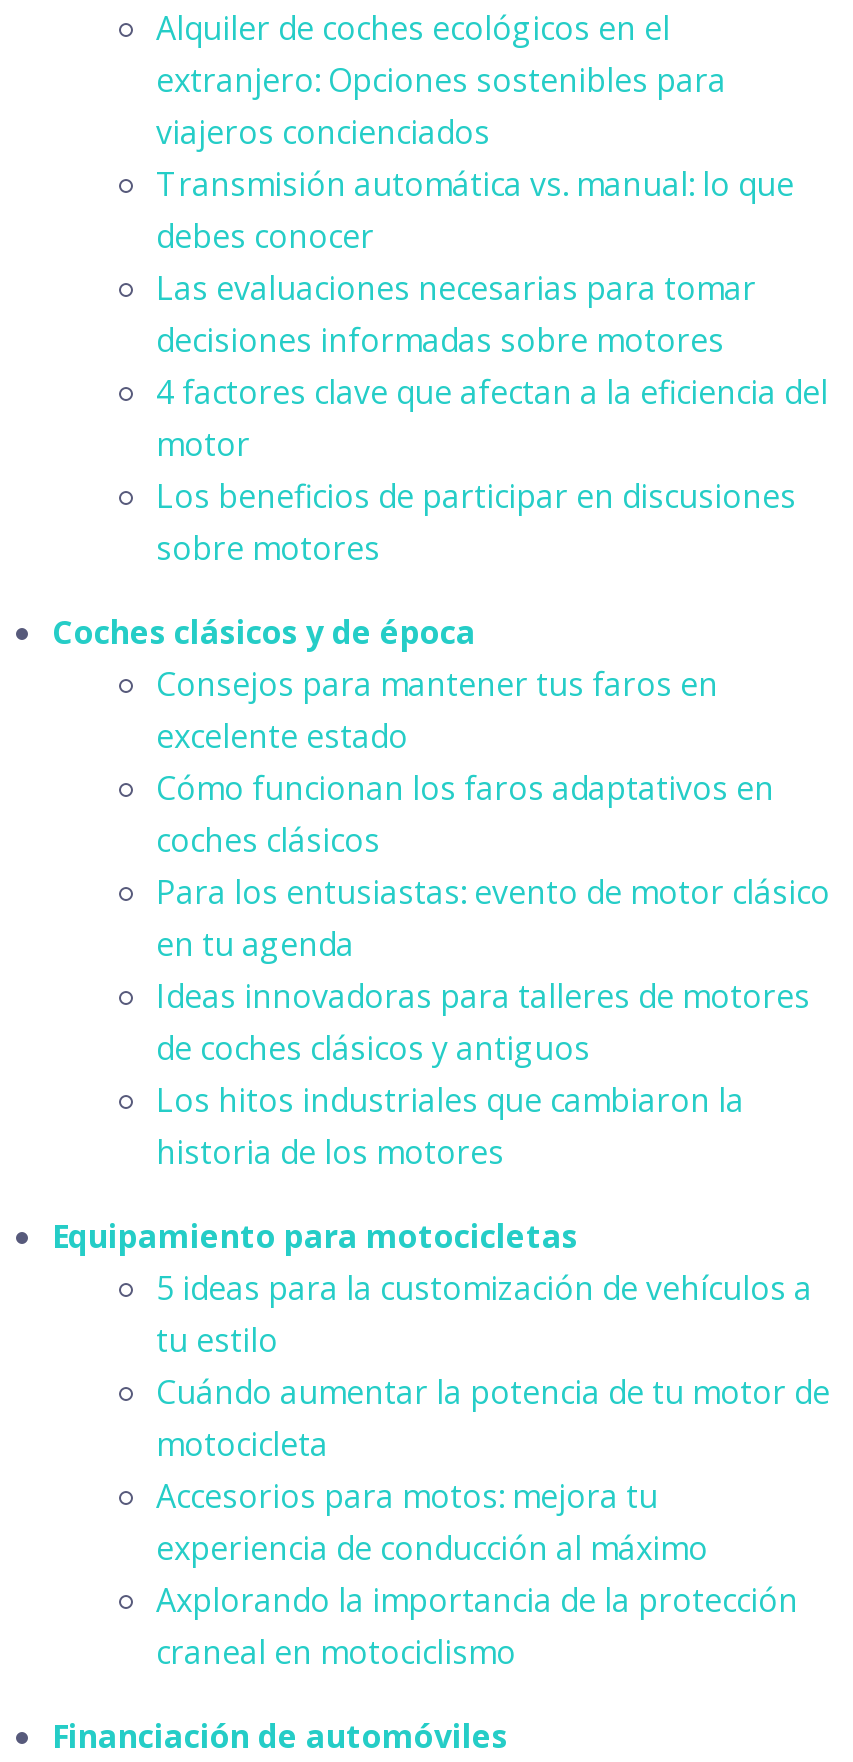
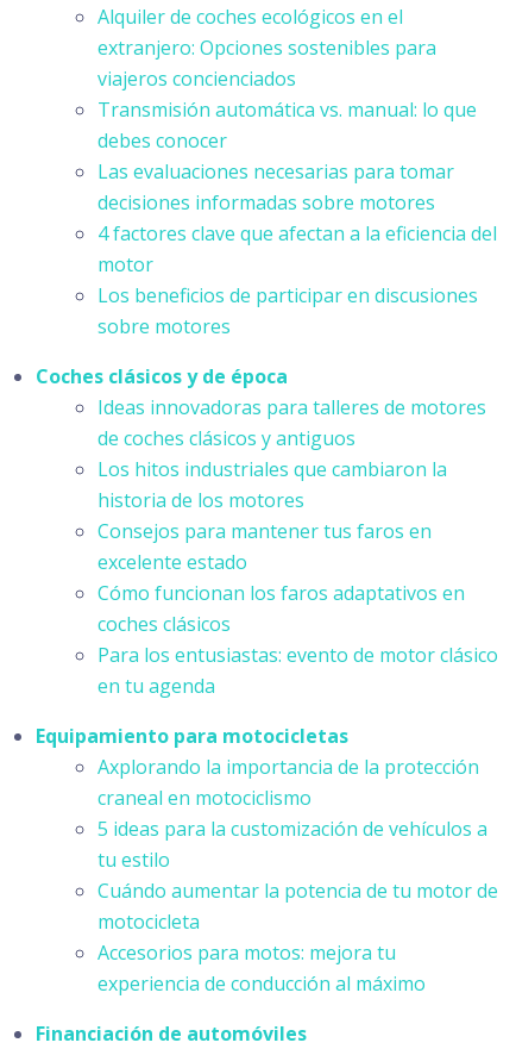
moved down: Consejos para mantener tus faros en | excelente estado | Cómo funcionan los faros adaptativos en | coches clásicos | Para los entusiastas: evento de motor clásico | en tu agenda

moved up: Ideas innovadoras para talleres de motores | de coches clásicos y antiguos | Los hitos industriales que cambiaron la | historia de los motores

moved down: 5 ideas para la customización de vehículos a | tu estilo | Cuándo aumentar la potencia de tu motor de | motocicleta | Accesorios para motos: mejora tu | experiencia de conducción al máximo

moved up: Axplorando la importancia de la protección | craneal en motociclismo
